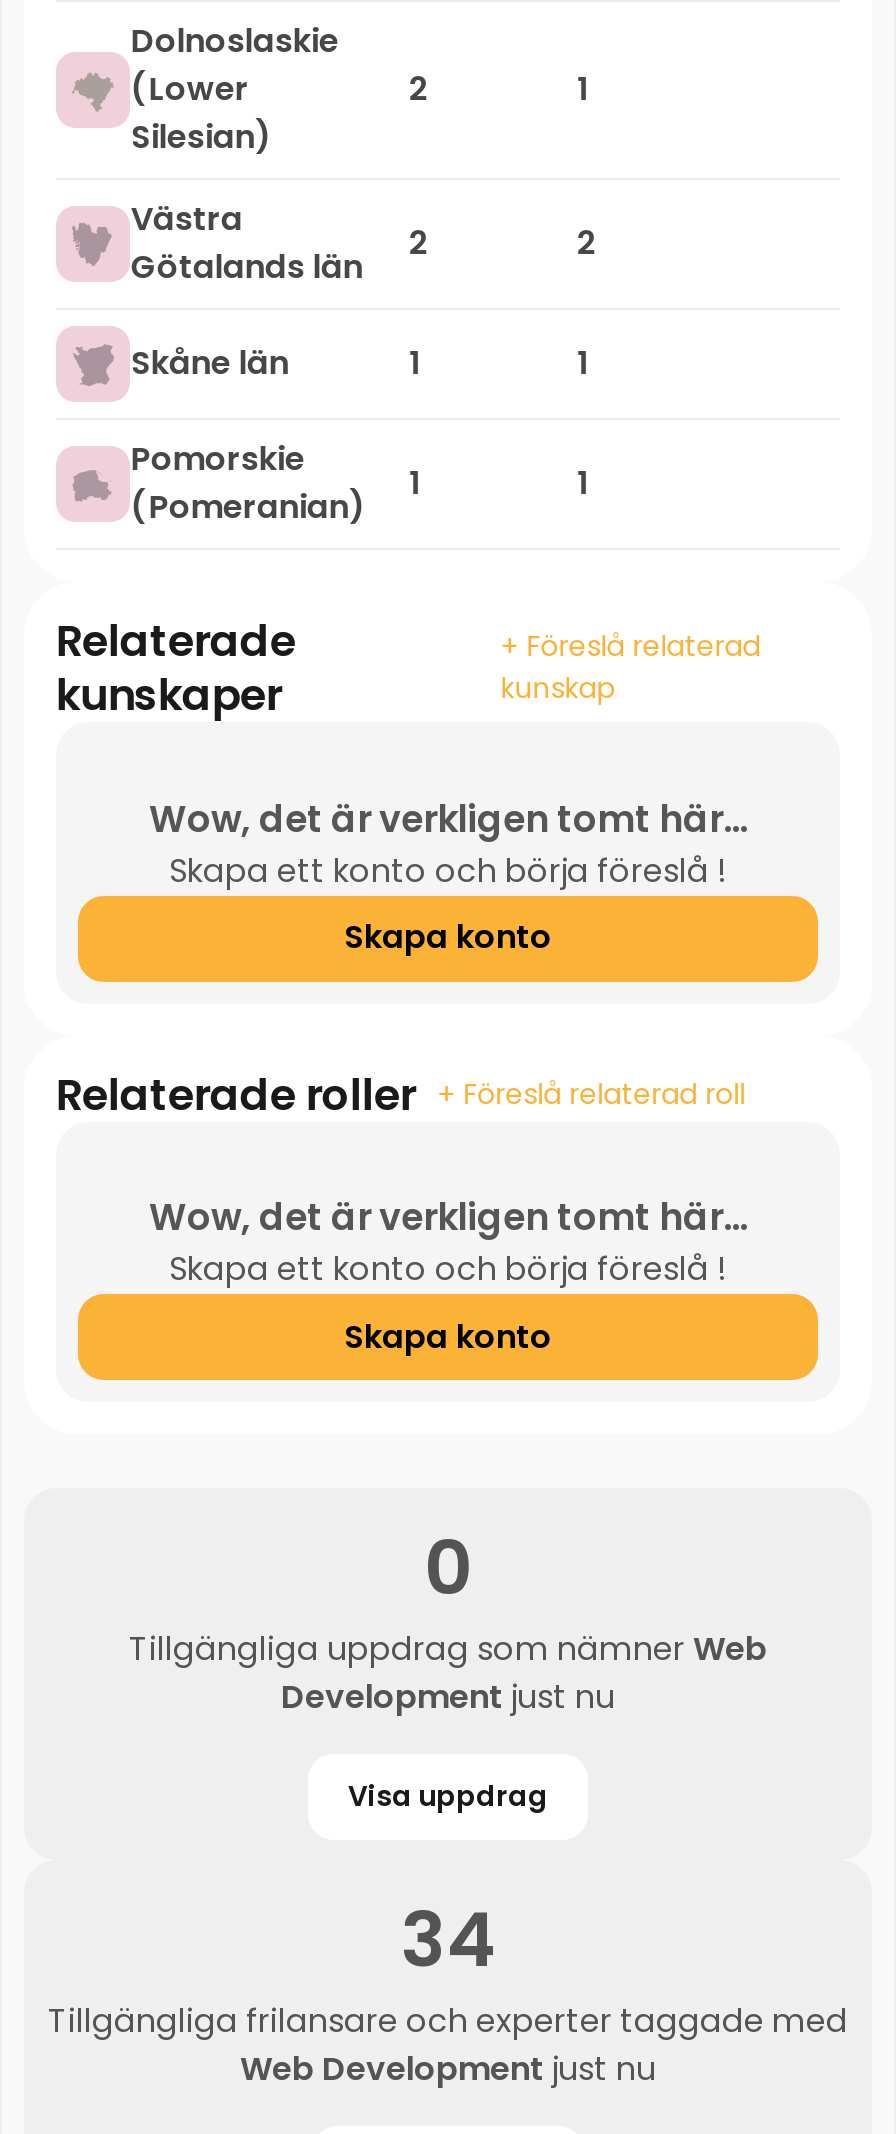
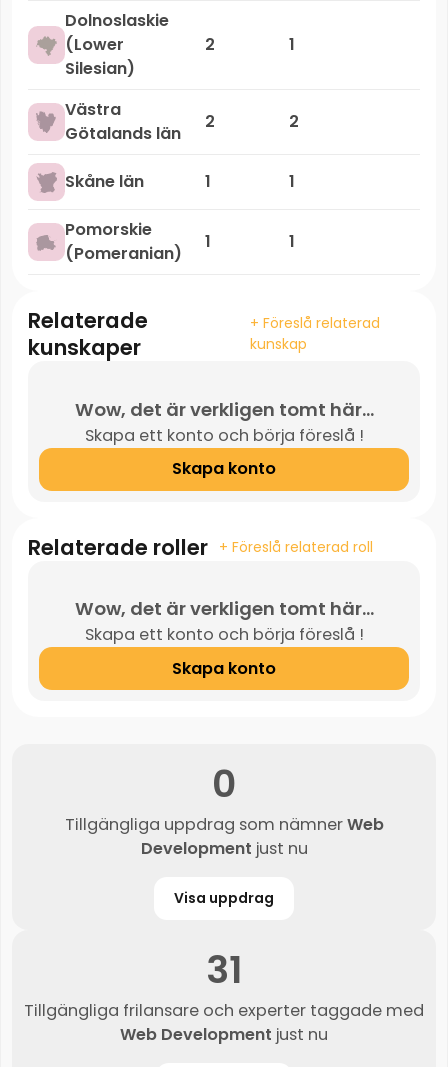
- 34
+ 31
